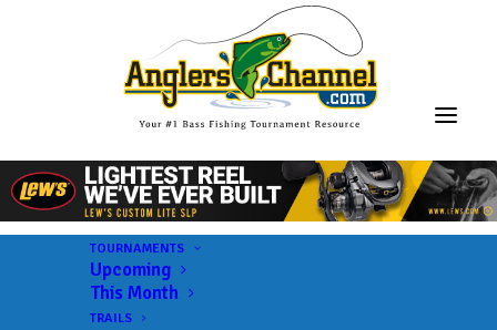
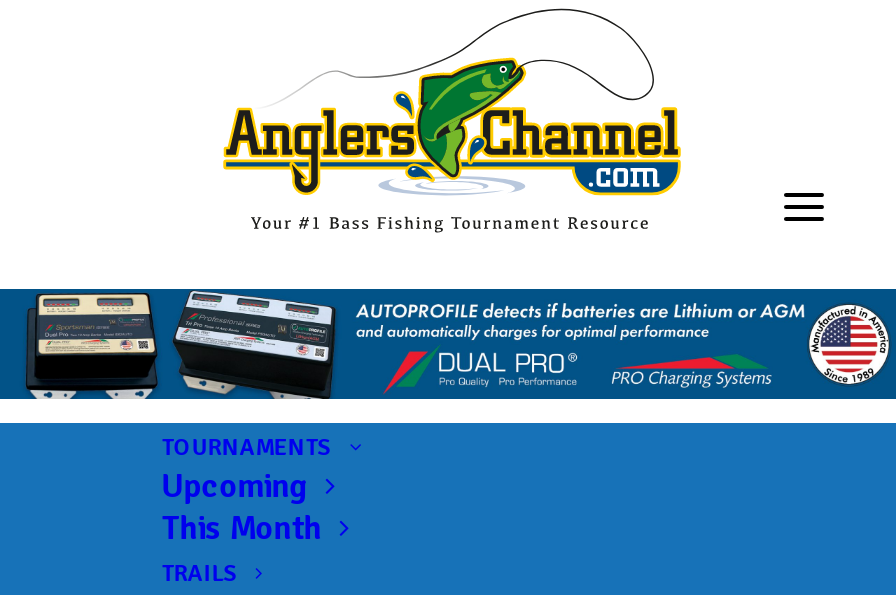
- [image]
+ [image]
